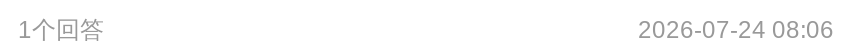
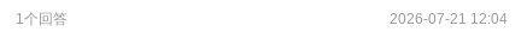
- 2026-07-24 08:06
+ 2026-07-21 12:04
